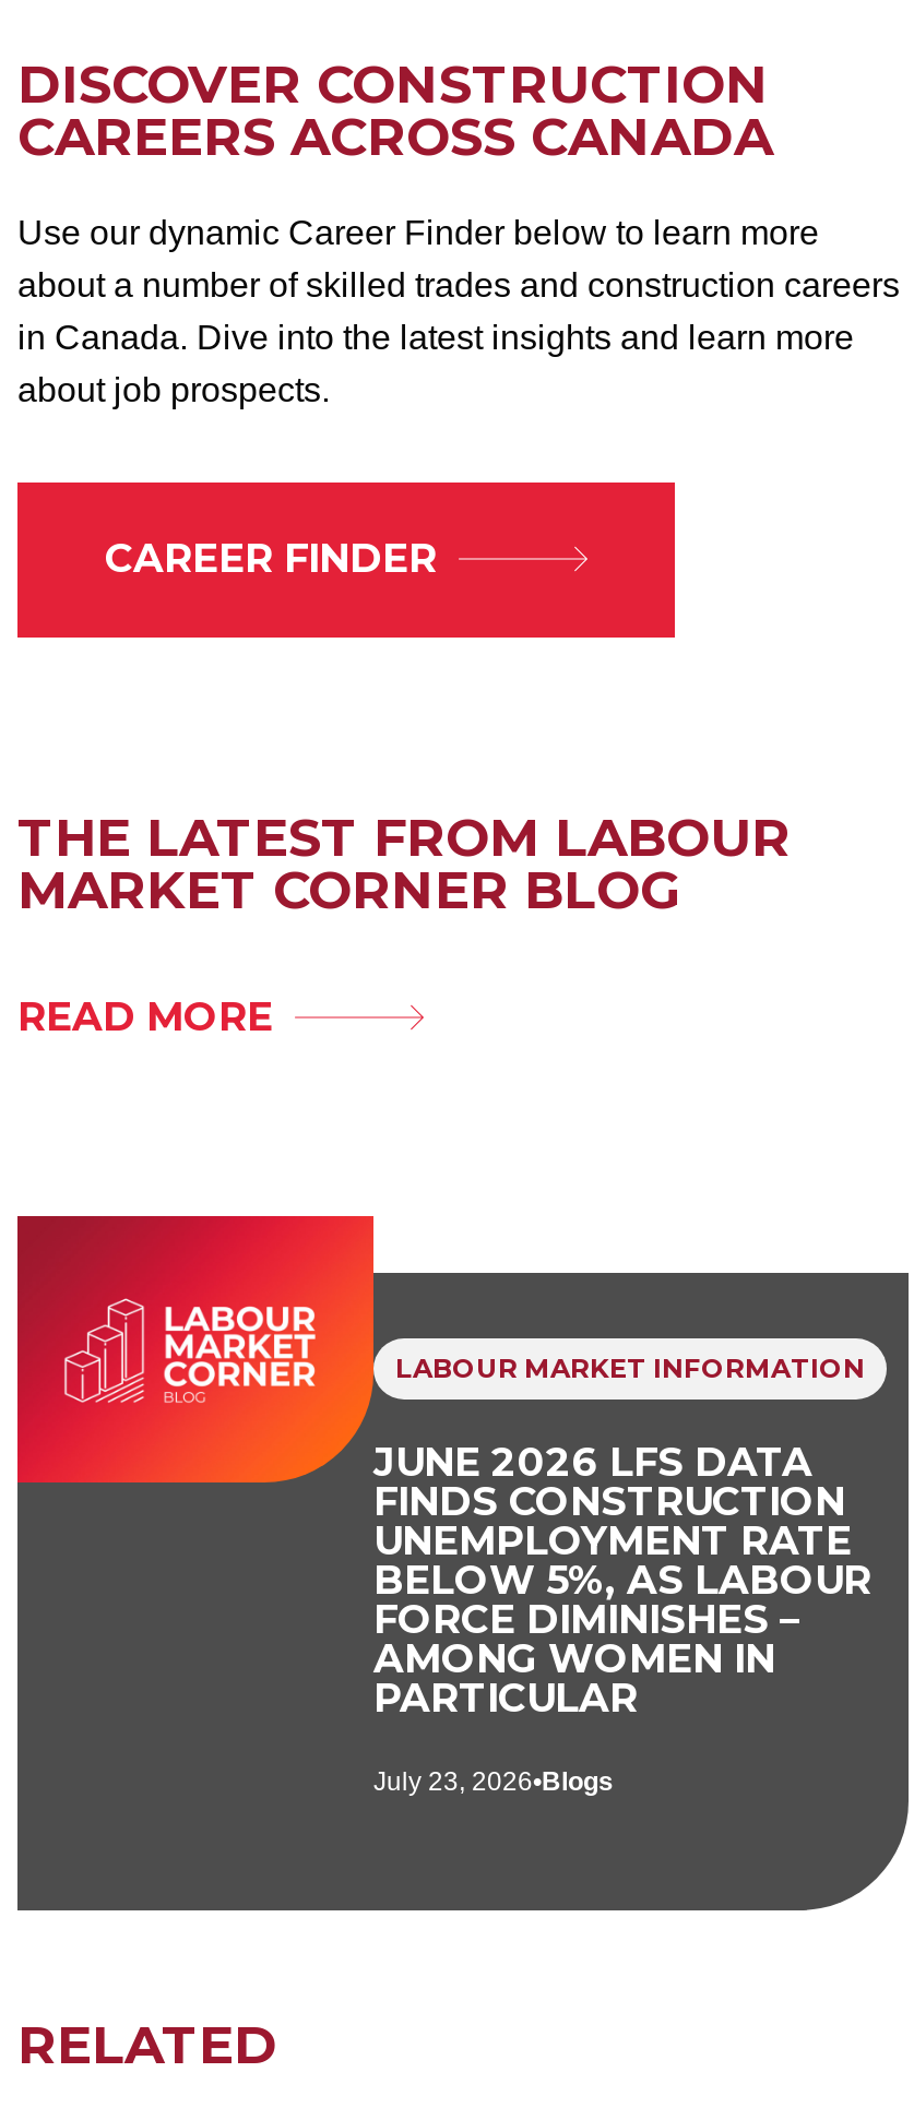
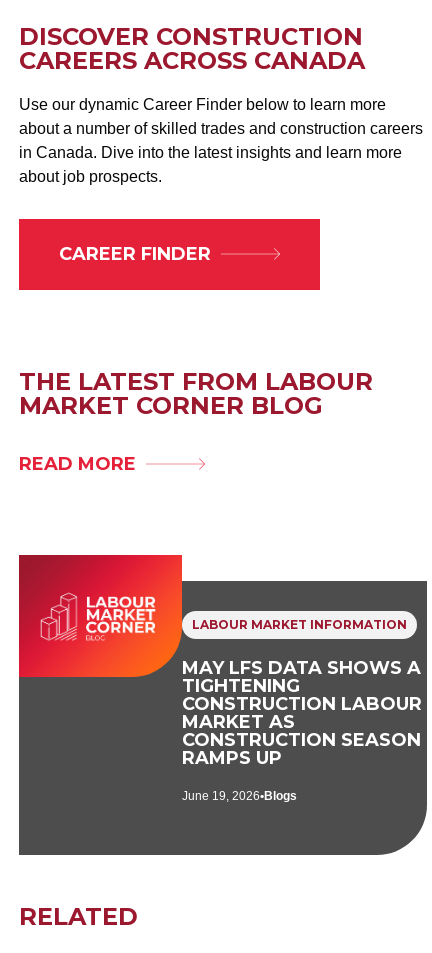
- JUNE 2026 LFS DATA
- FINDS CONSTRUCTION
- UNEMPLOYMENT RATE
- BELOW 5%, AS LABOUR
- FORCE DIMINISHES –
- AMONG WOMEN IN
- PARTICULAR
+ MAY LFS DATA SHOWS A
+ TIGHTENING
+ CONSTRUCTION LABOUR
+ MARKET AS
+ CONSTRUCTION SEASON
+ RAMPS UP

- July 23, 2026 Blogs
+ June 19, 2026 Blogs
